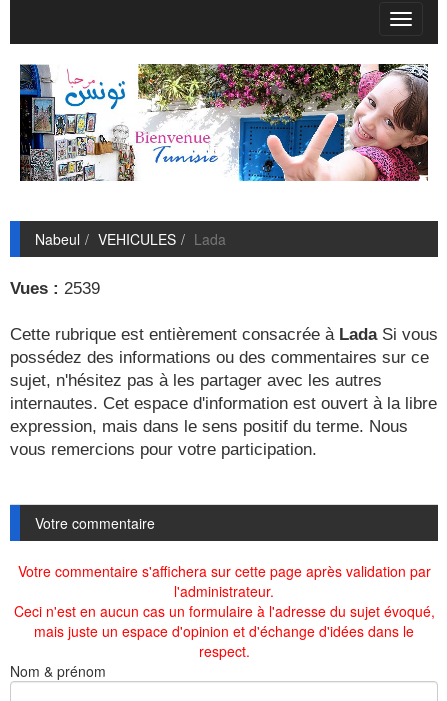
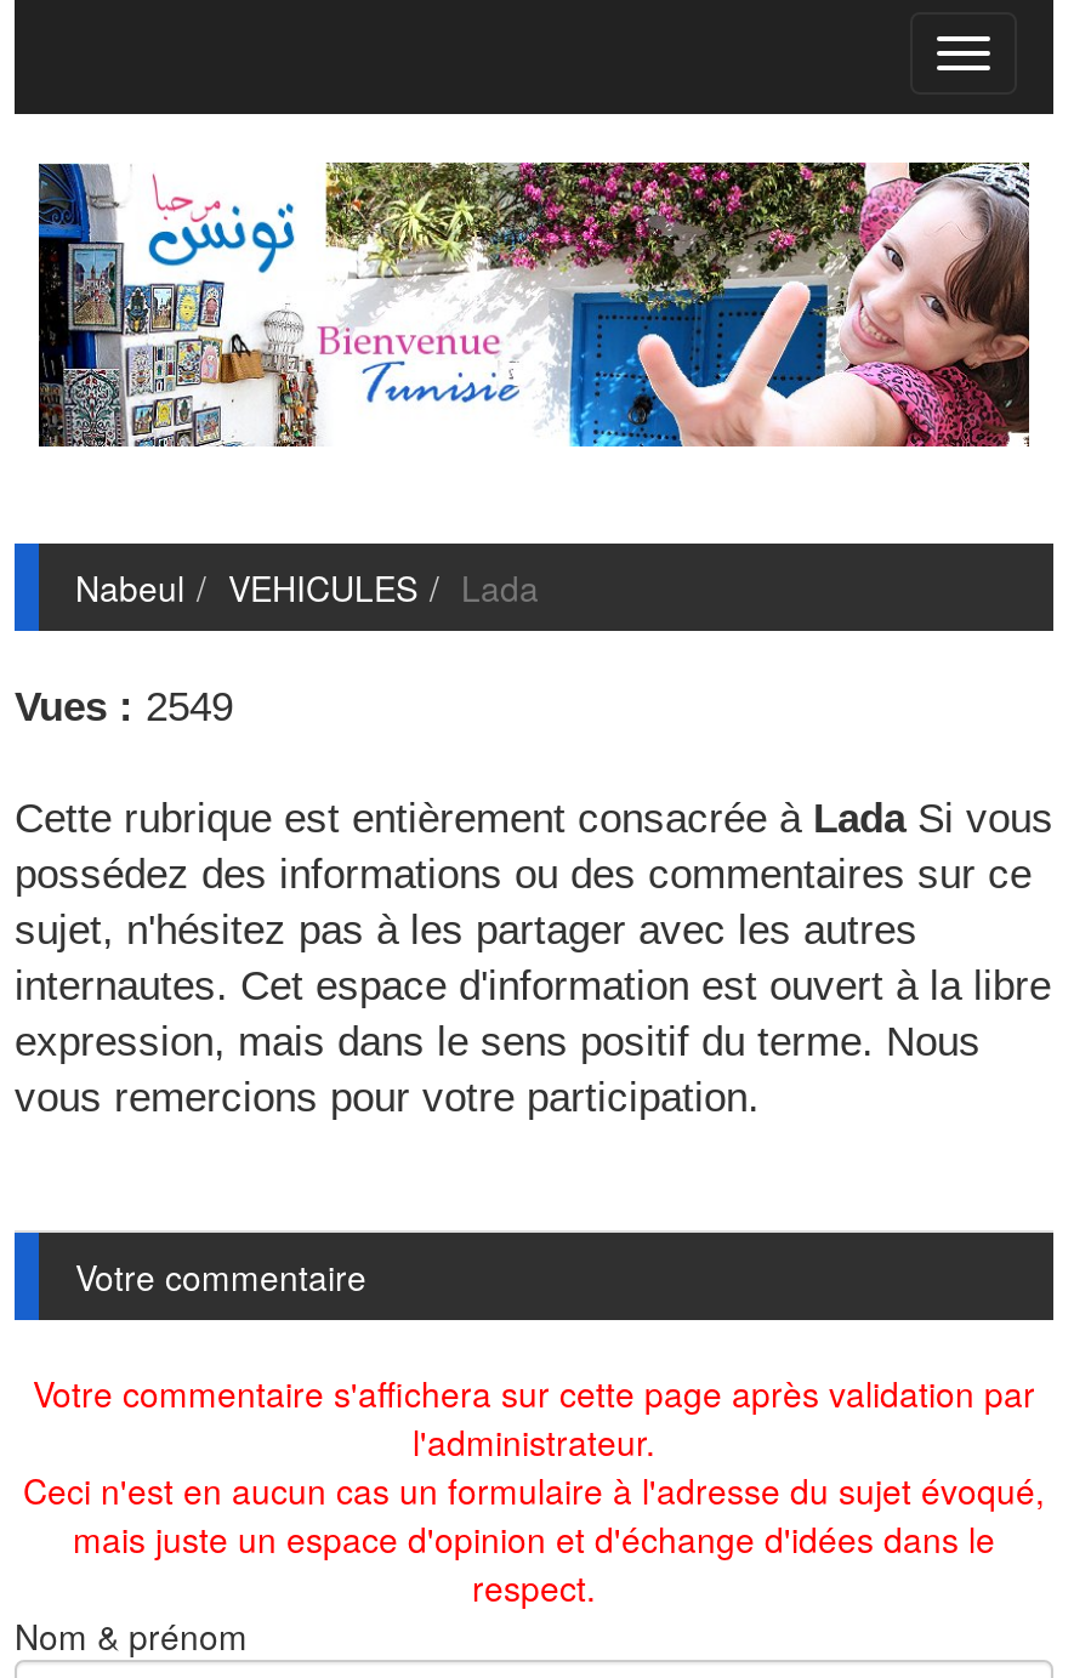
- Vues : 2539
+ Vues : 2549
